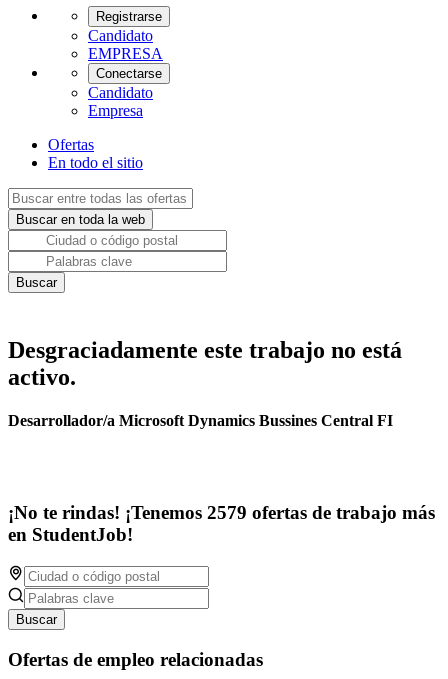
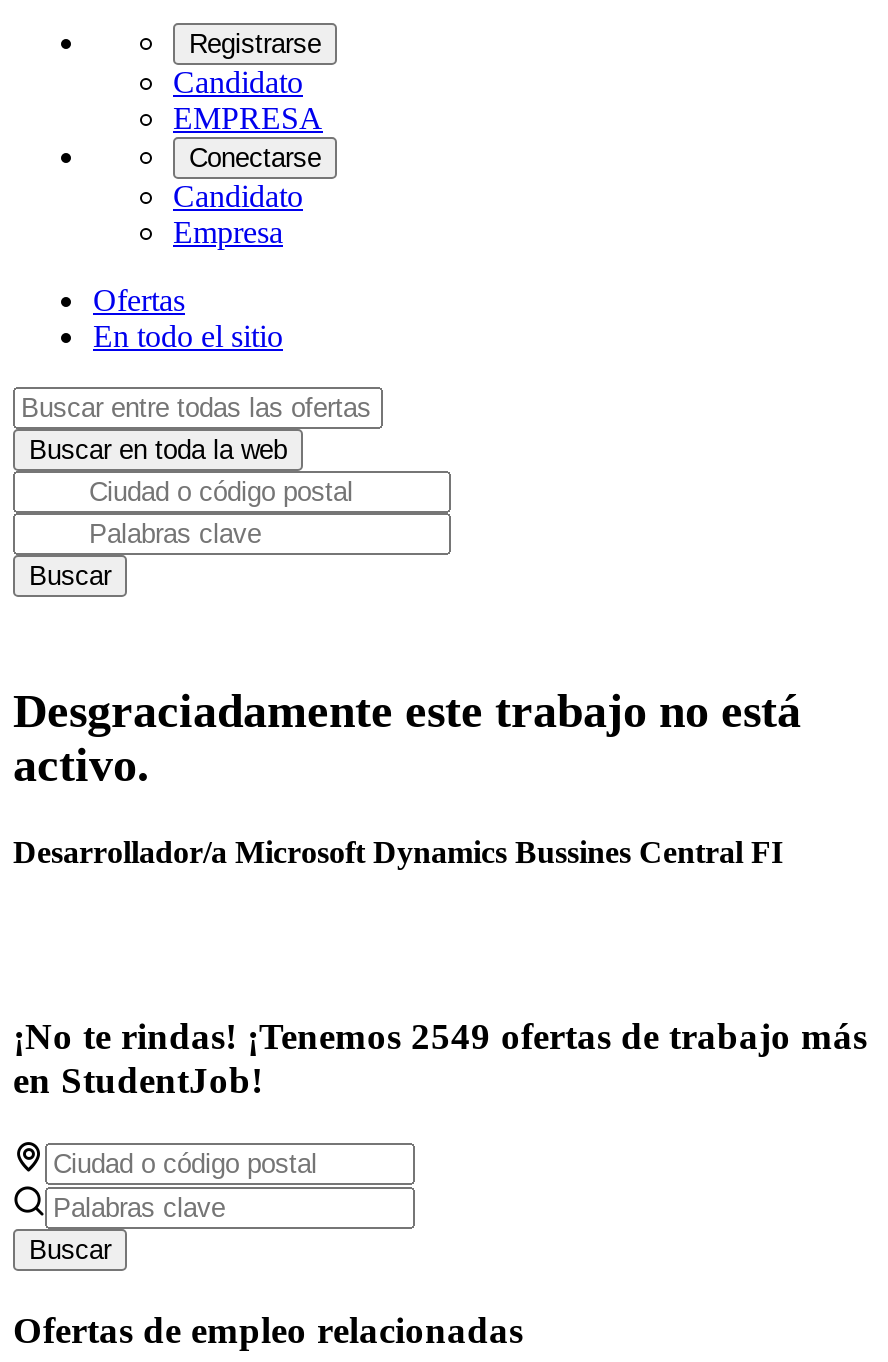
- ¡No te rindas! ¡Tenemos 2579 ofertas de trabajo más
+ ¡No te rindas! ¡Tenemos 2549 ofertas de trabajo más
